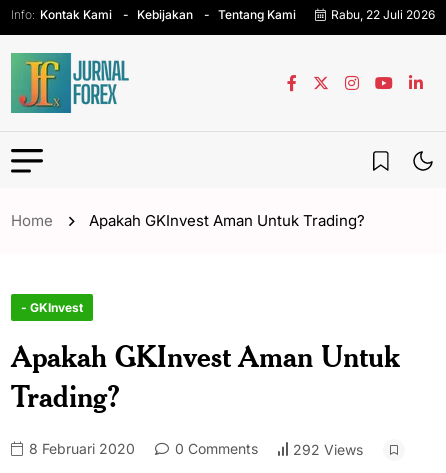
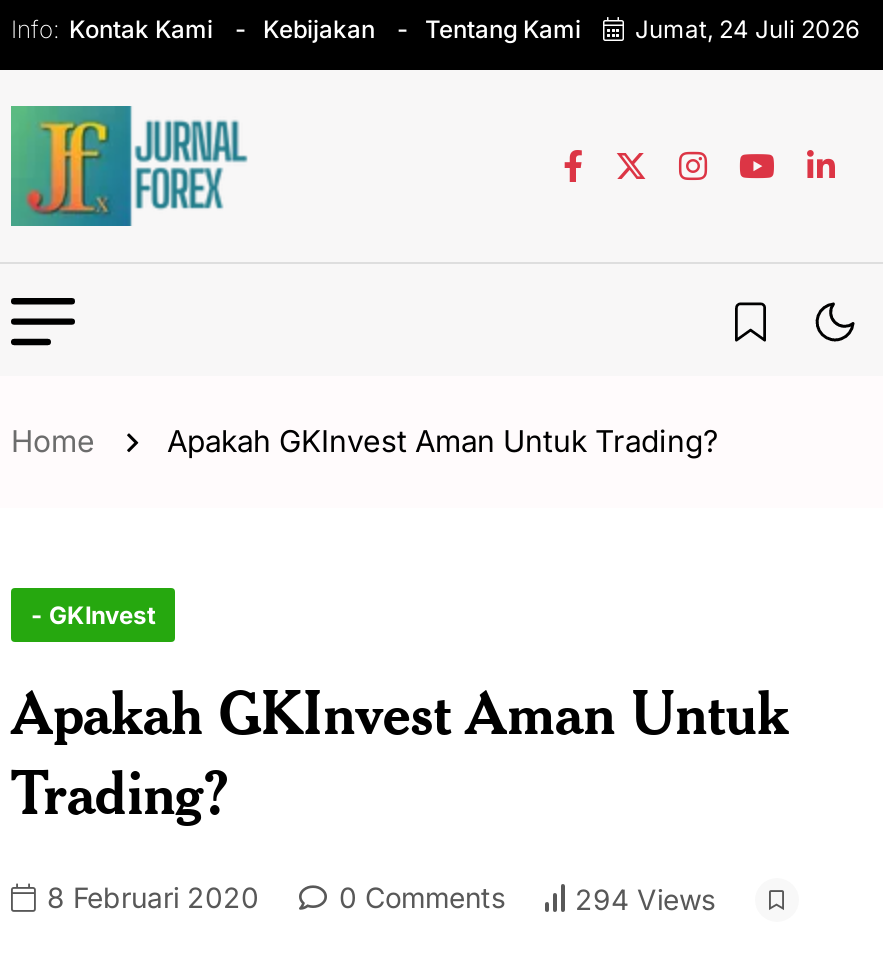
- Rabu, 22 Juli 2026
+ Jumat, 24 Juli 2026

- 292 Views
+ 294 Views
